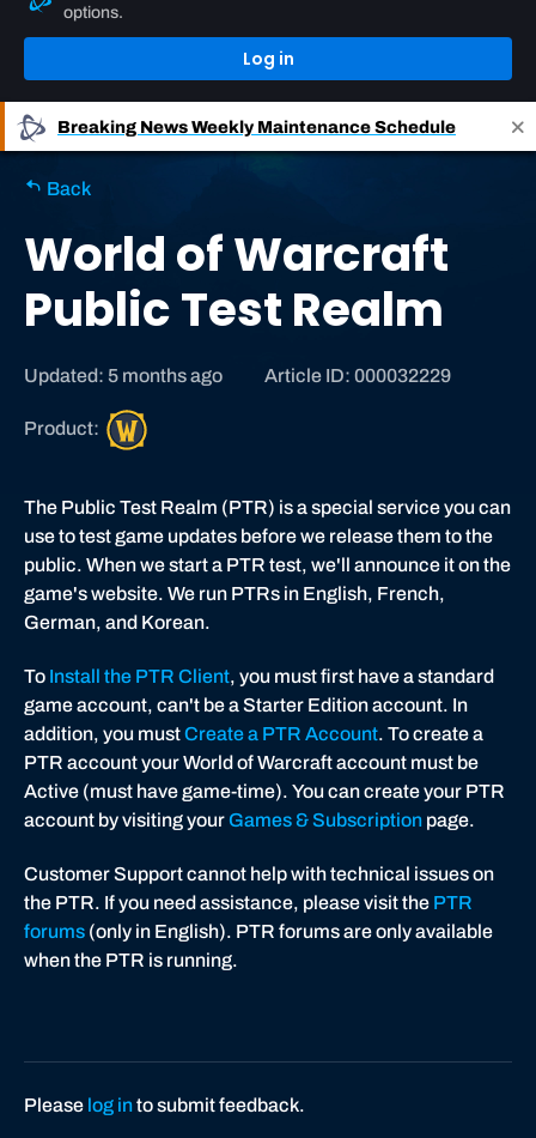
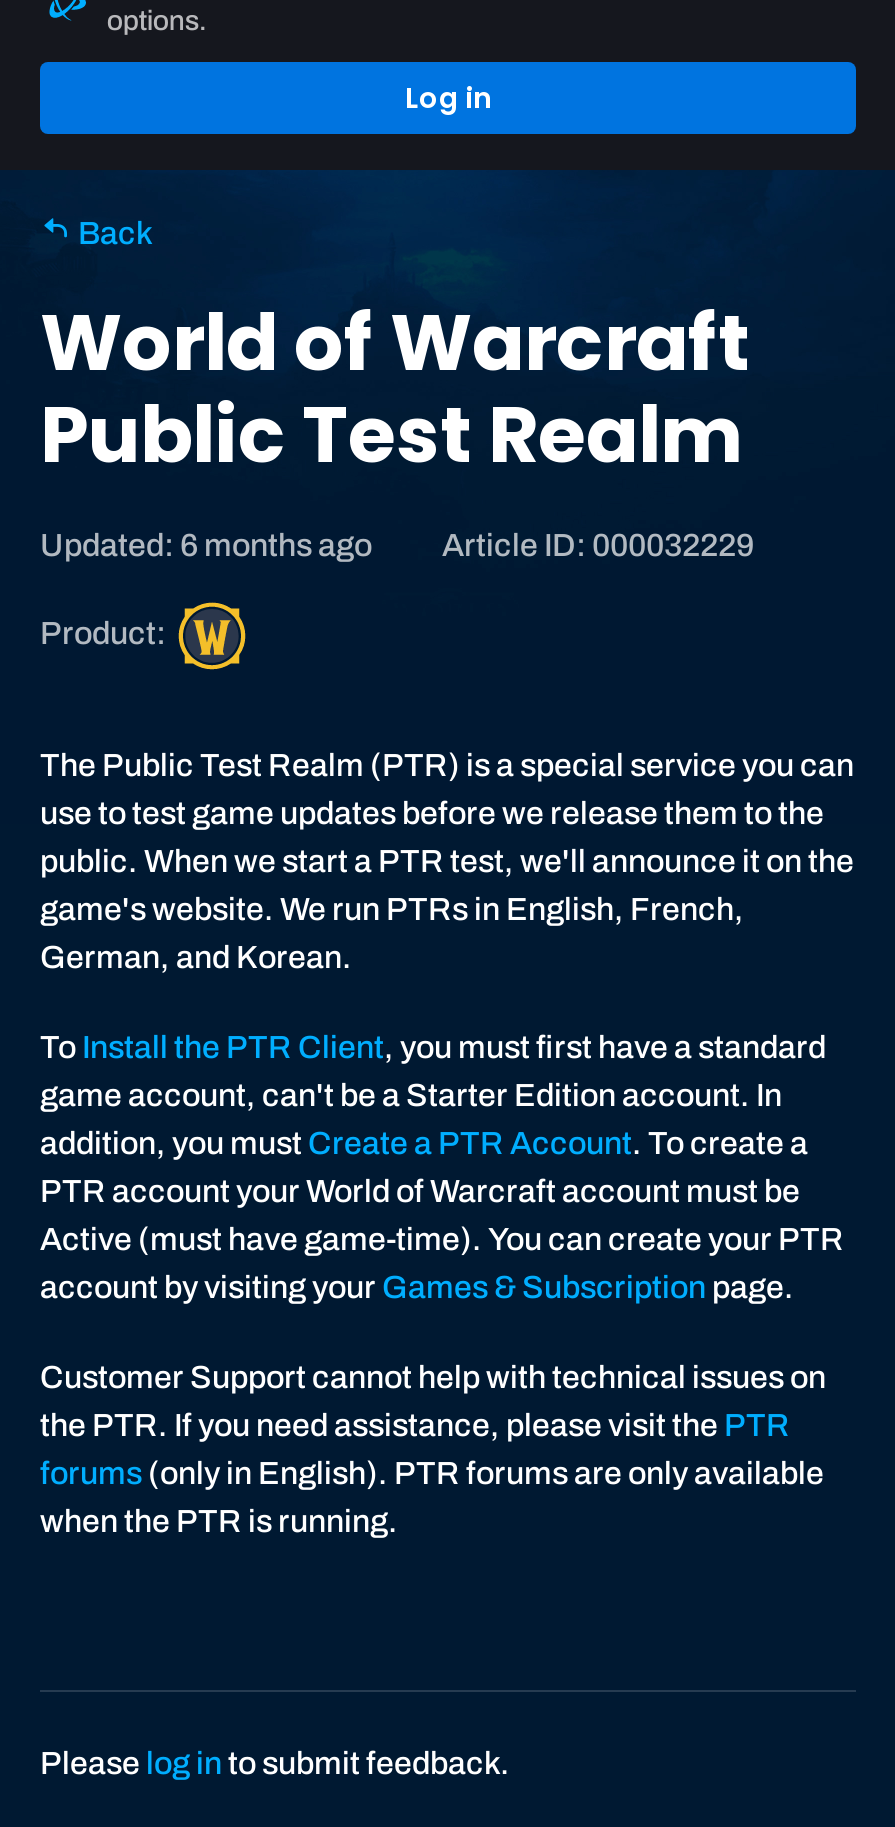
- Breaking News Weekly Maintenance Schedule

- Updated: 5 months ago
+ Updated: 6 months ago
